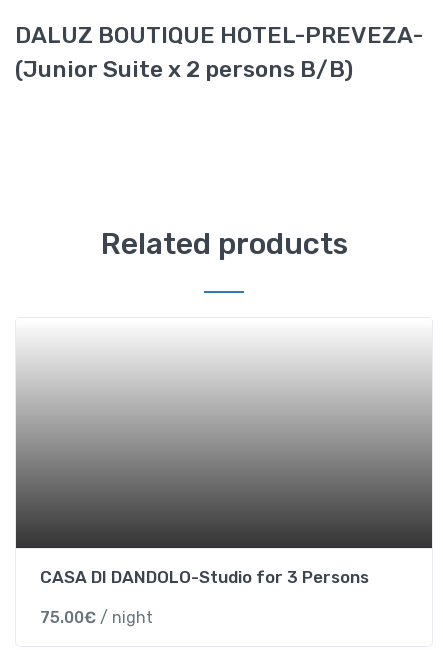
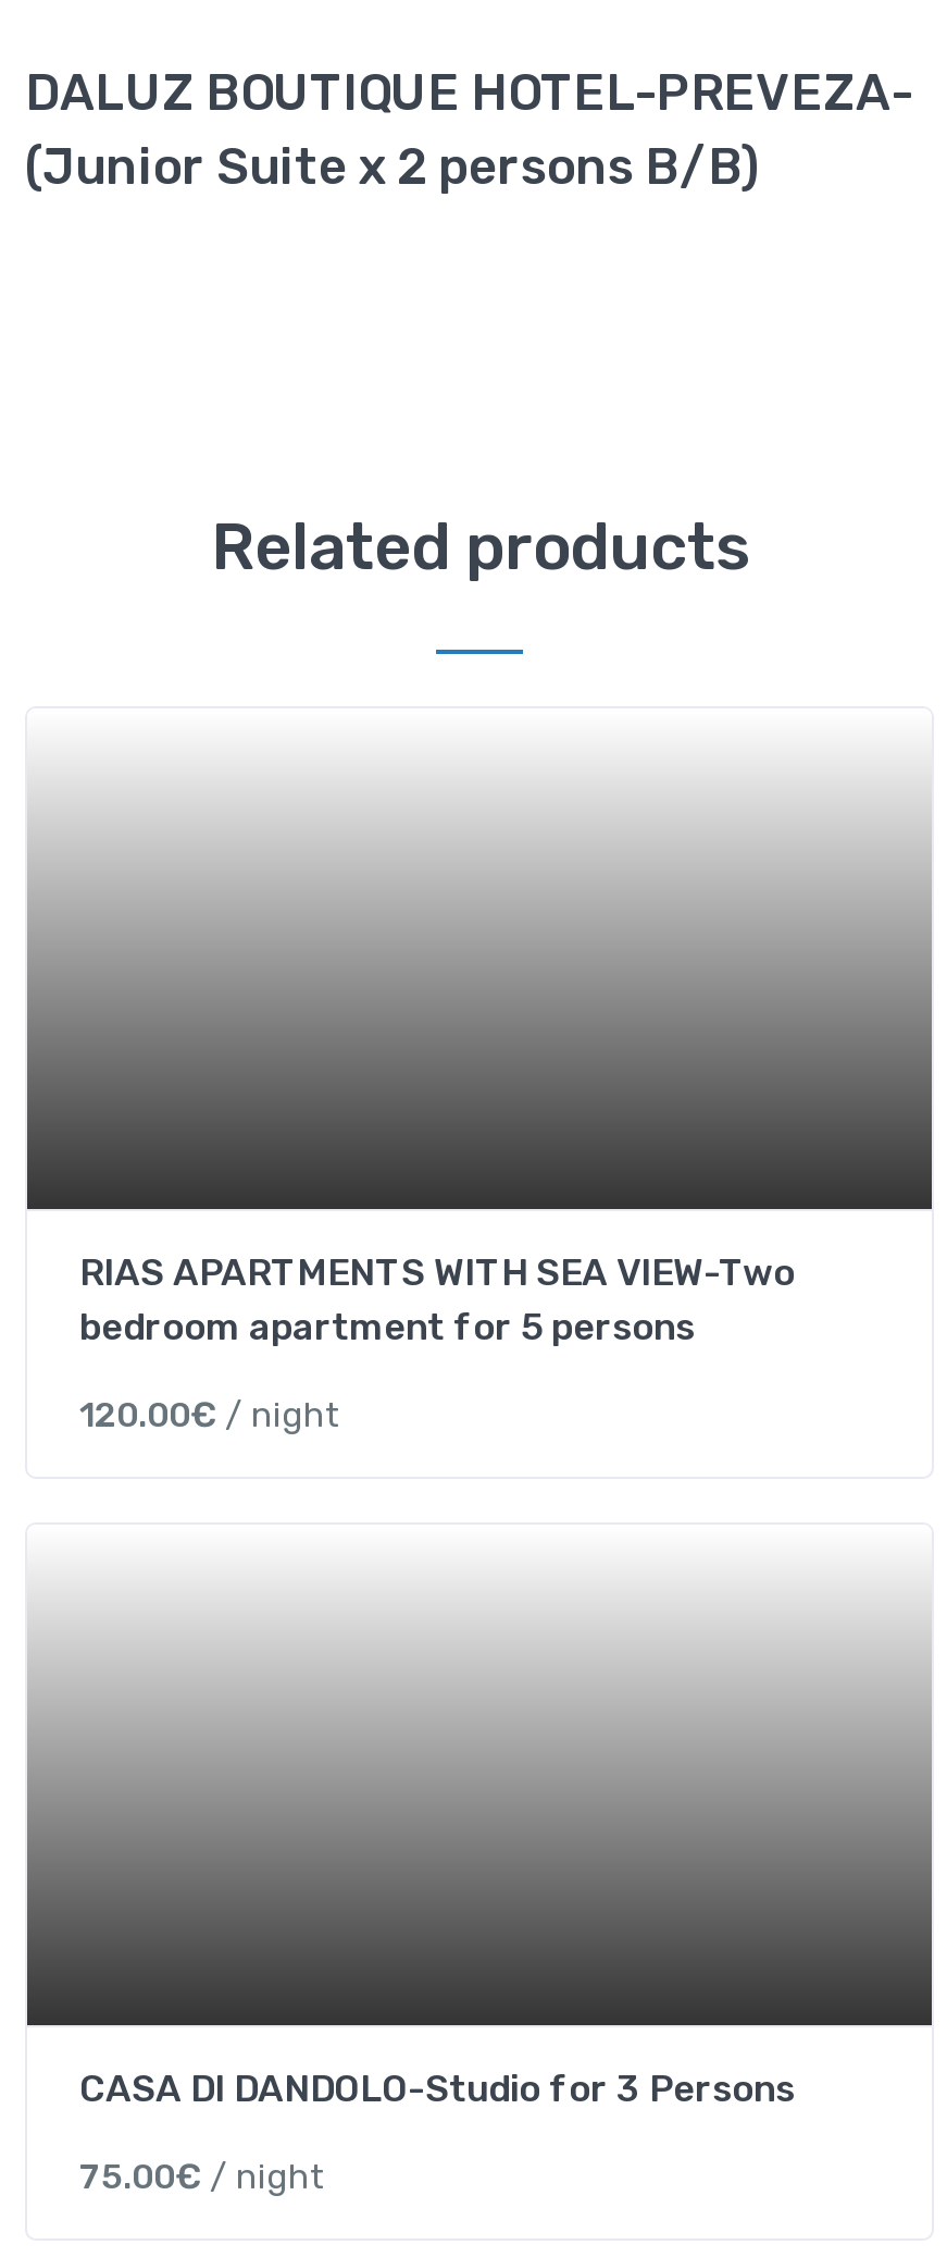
+ RIAS APARTMENTS WITH SEA VIEW-Two
+ bedroom apartment for 5 persons
+ 120.00€/ night
